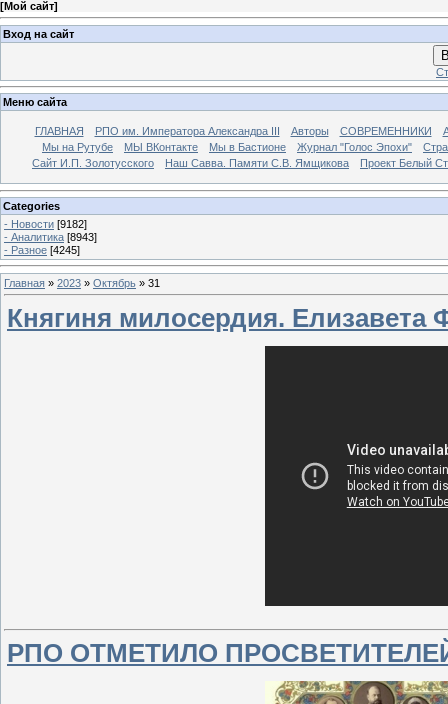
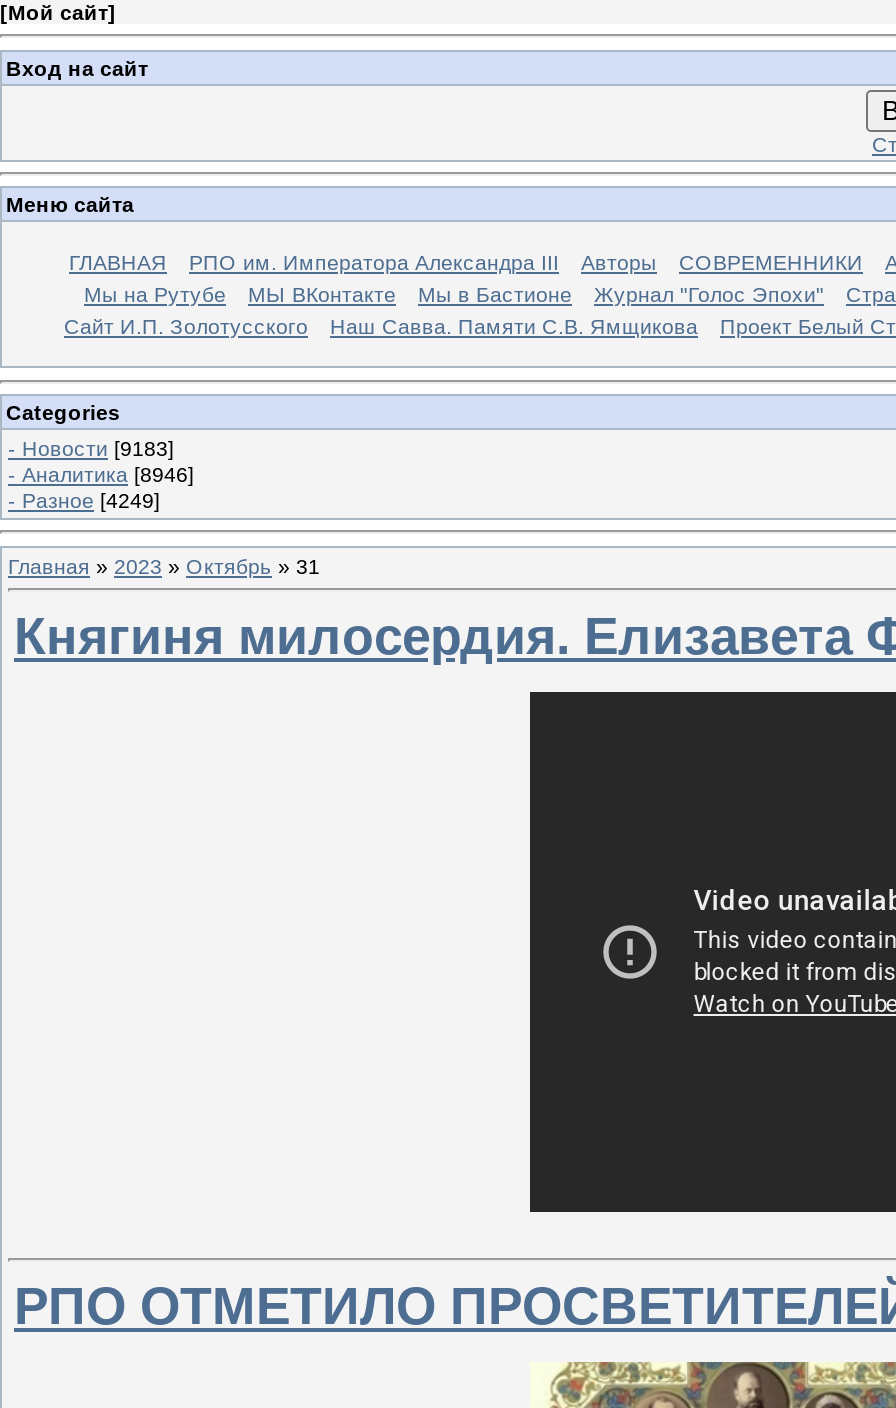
- - Новости [9182]
+ - Новости [9183]

- - Аналитика [8943]
+ - Аналитика [8946]

- - Разное [4245]
+ - Разное [4249]
